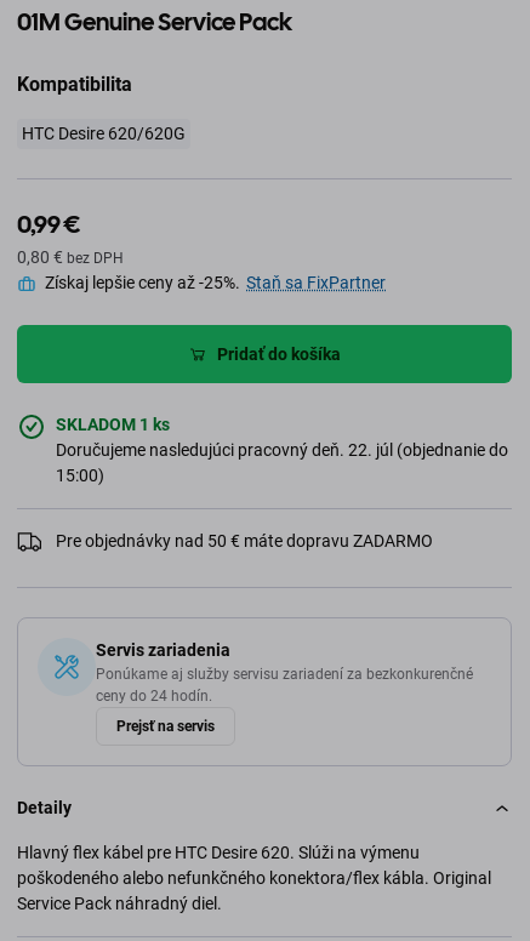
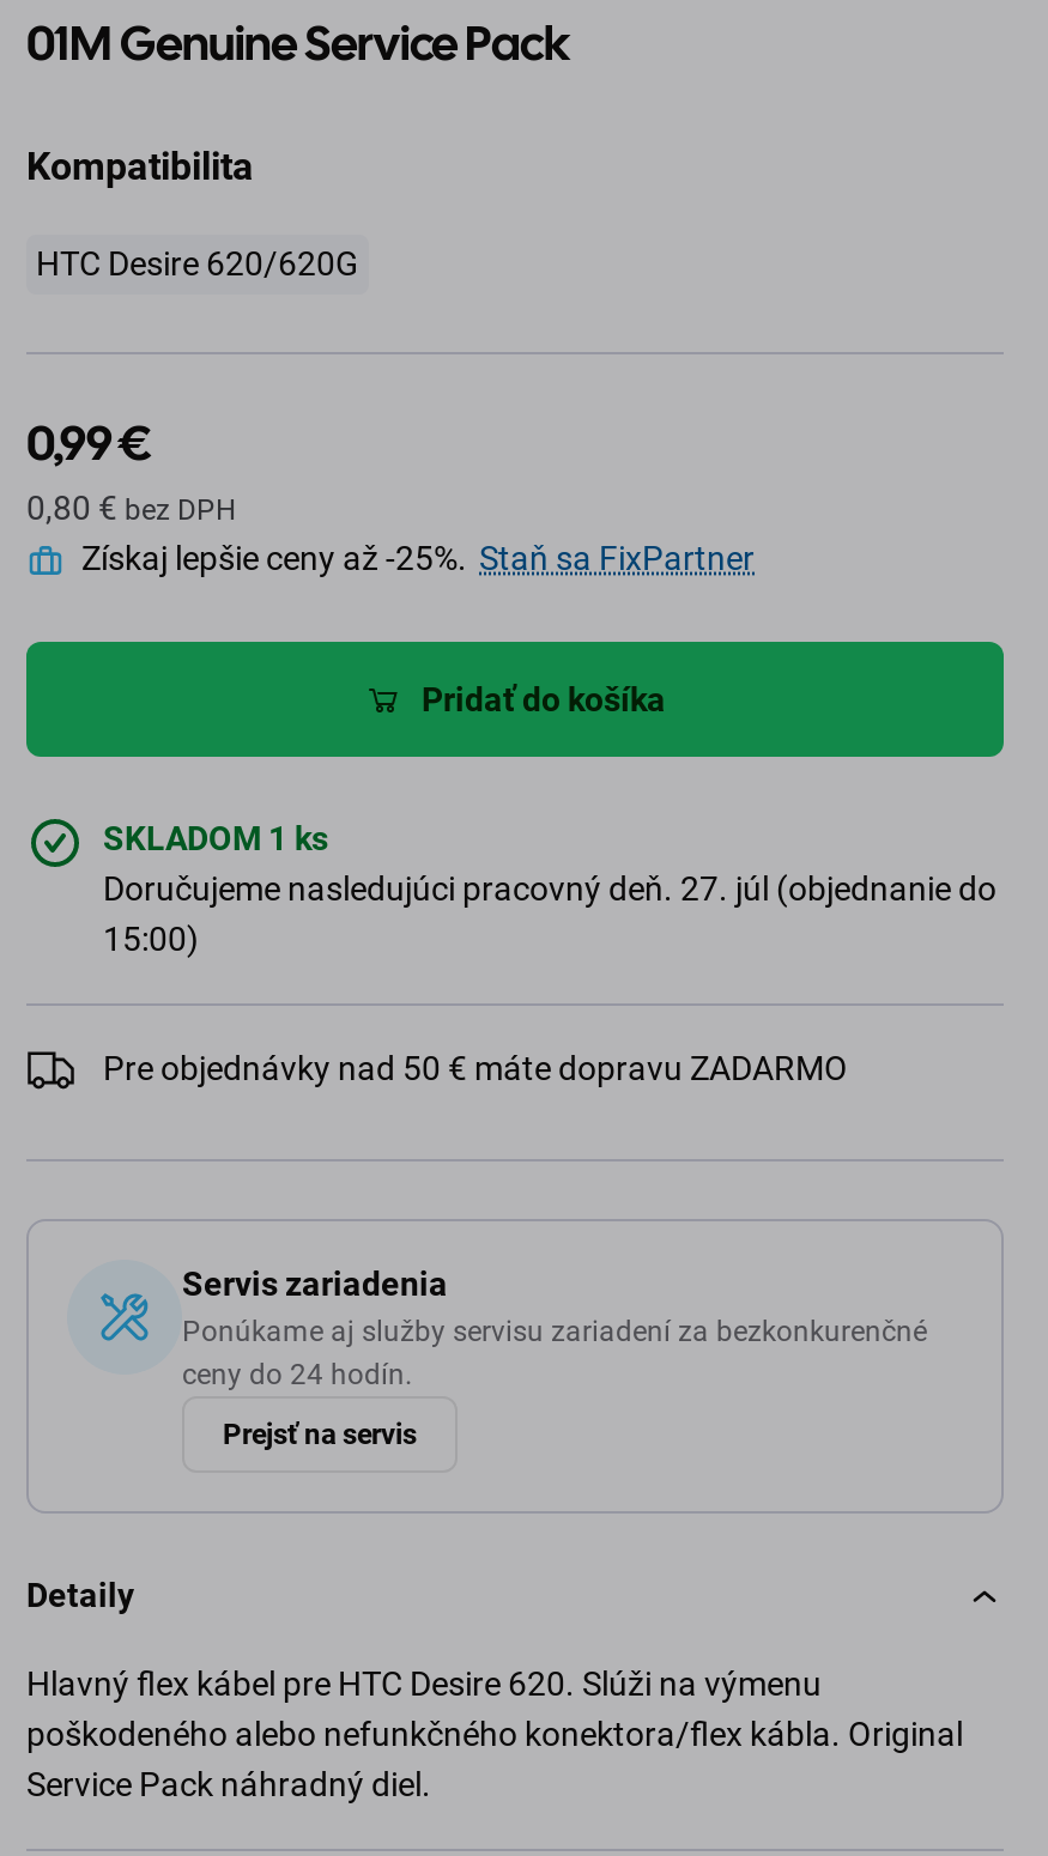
- Doručujeme nasledujúci pracovný deň. 22. júl (objednanie do
+ Doručujeme nasledujúci pracovný deň. 27. júl (objednanie do
